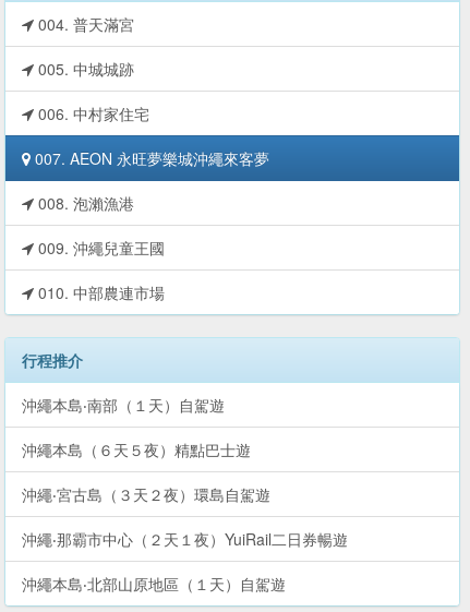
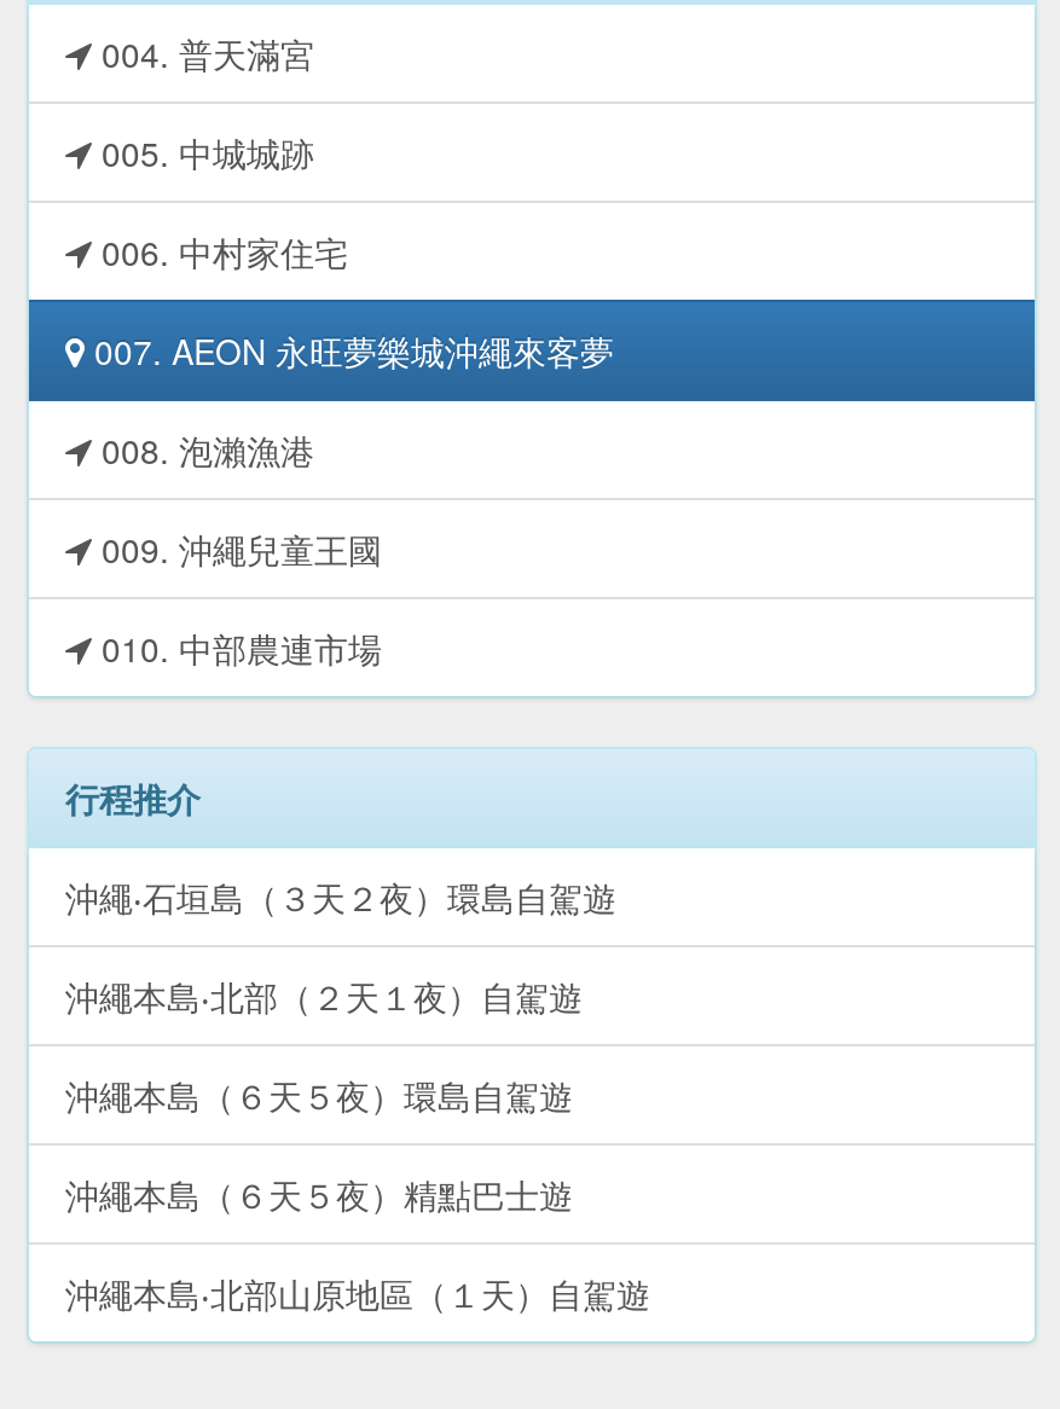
- 沖繩本島‧南部（１天）自駕遊
+ 沖繩‧石垣島（３天２夜）環島自駕遊
+ 沖繩本島‧北部（２天１夜）自駕遊
+ 沖繩本島（６天５夜）環島自駕遊

moved down: 沖繩本島（６天５夜）精點巴士遊

- 沖繩‧宮古島（３天２夜）環島自駕遊
- 沖繩‧那霸市中心（２天１夜）YuiRail二日券暢遊
